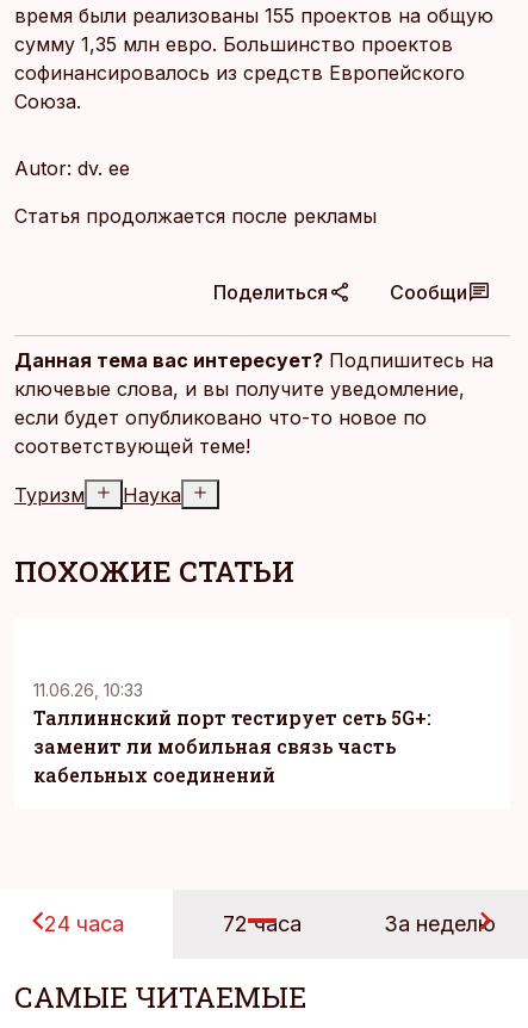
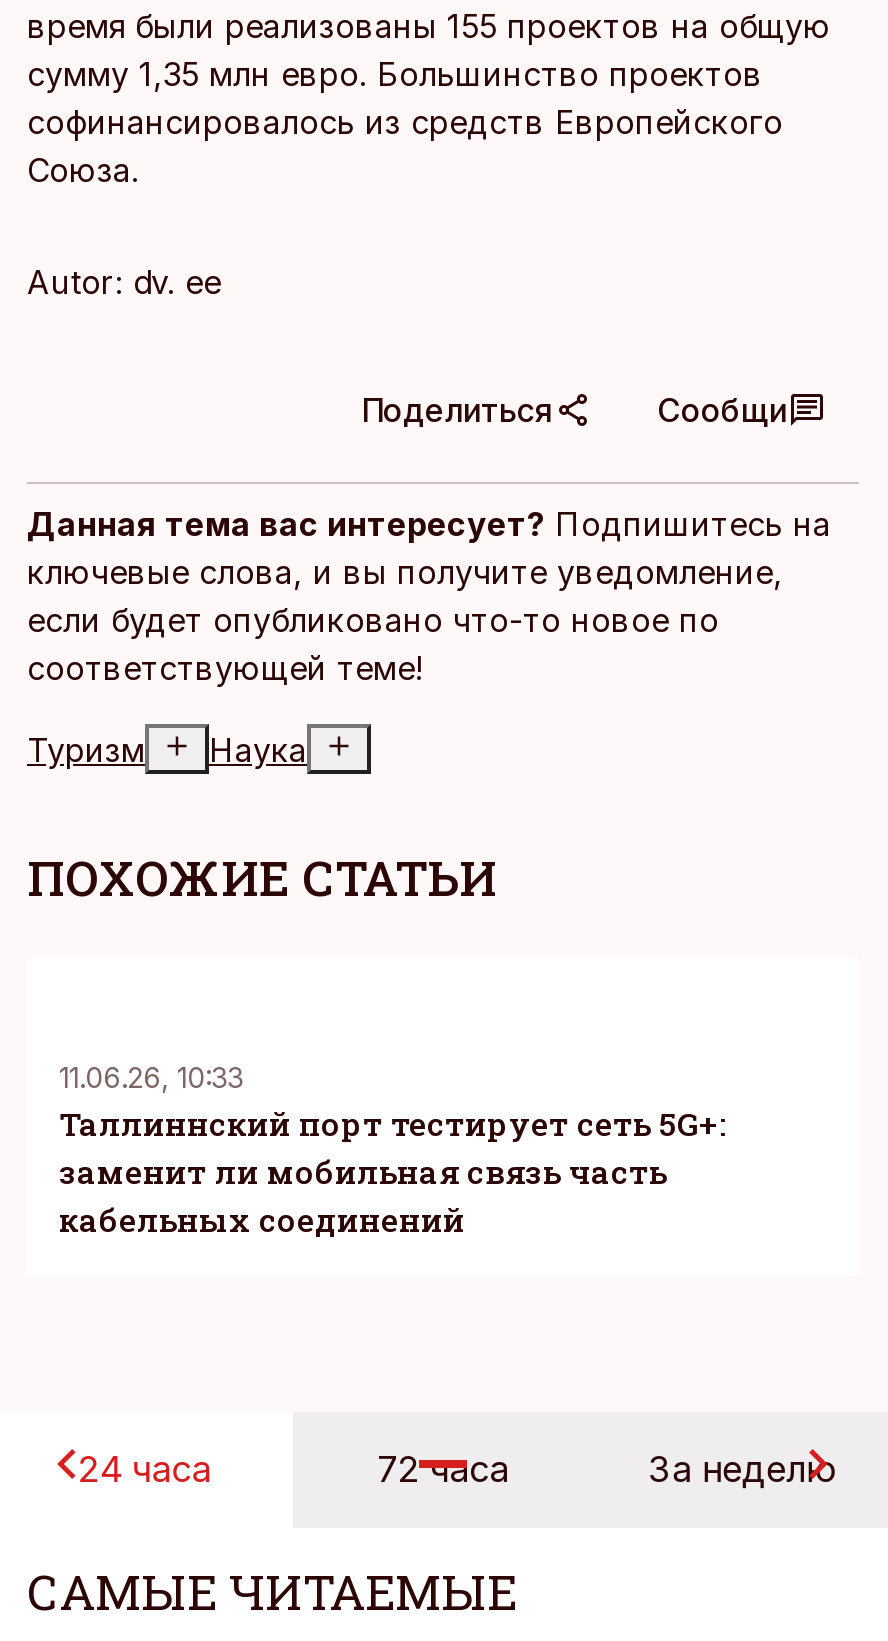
- Статья продолжается после рекламы
